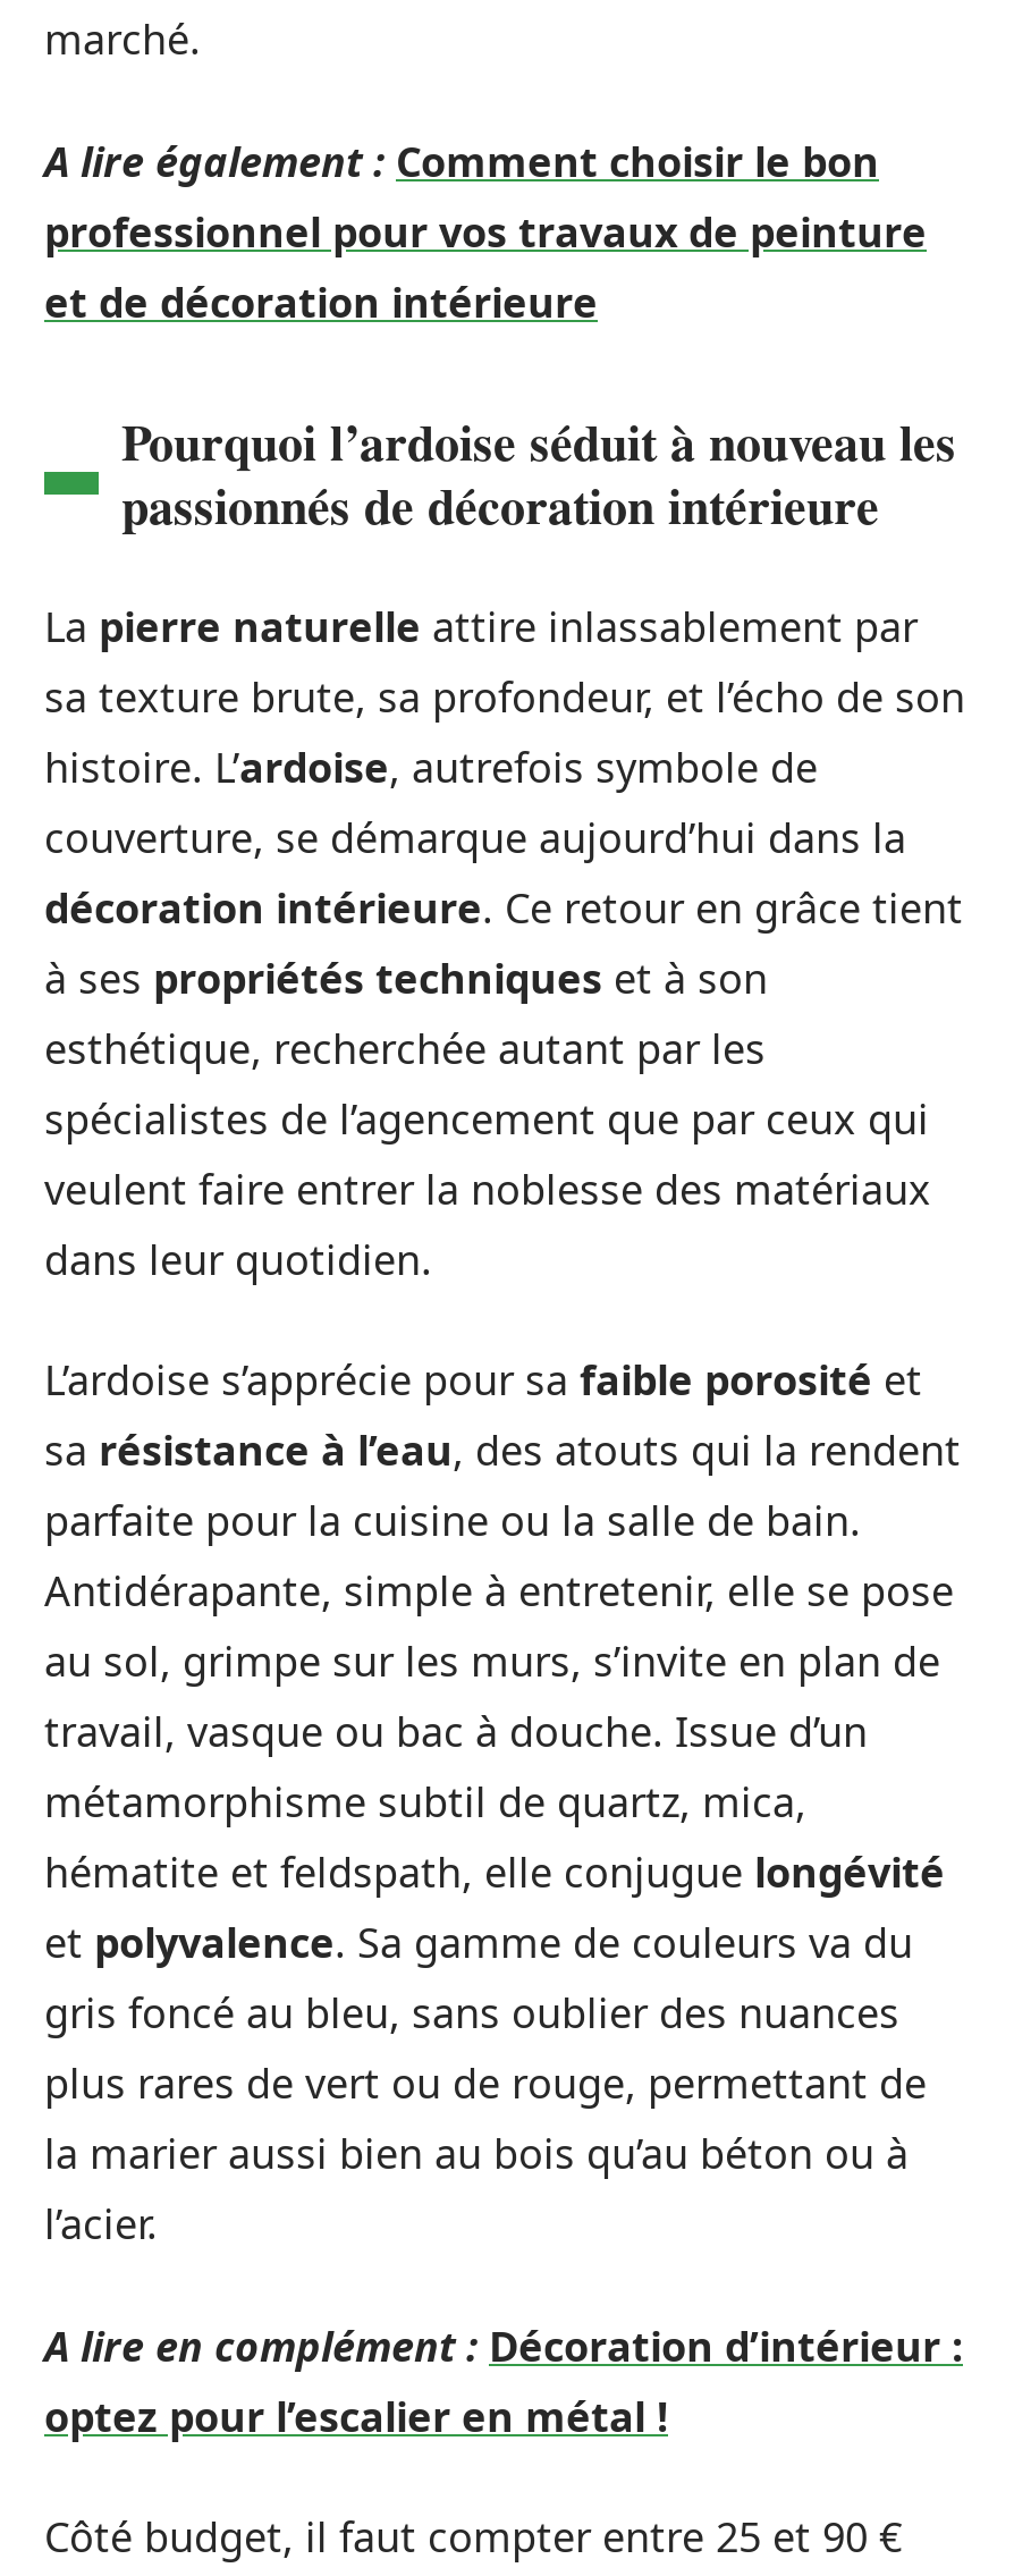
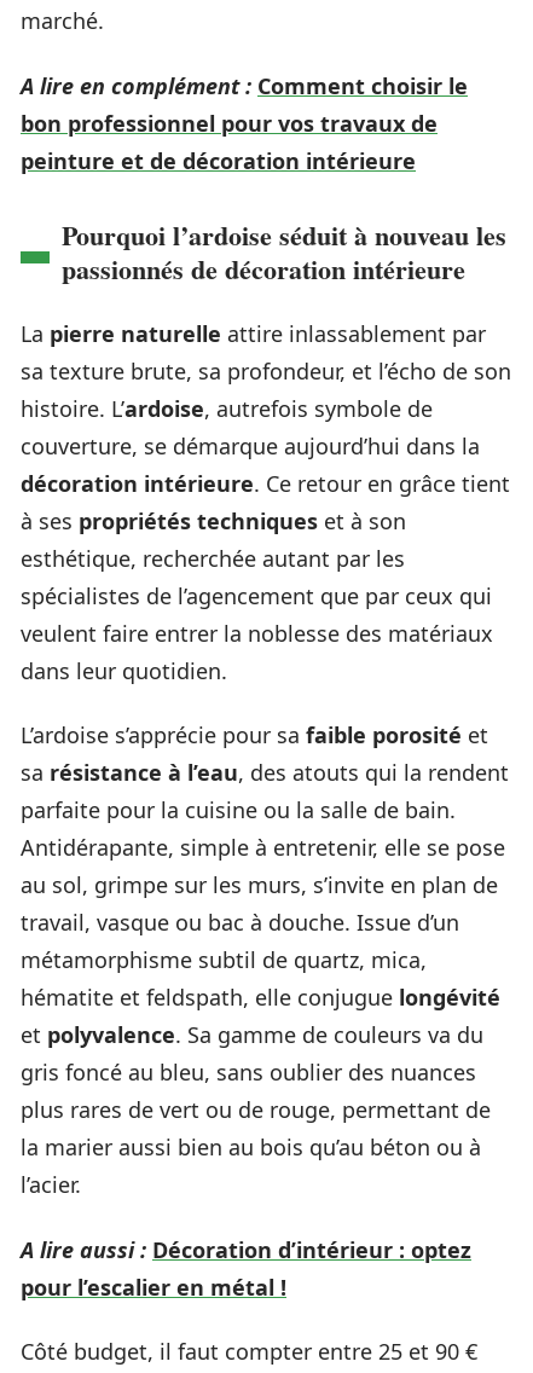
- A lire également : Comment choisir le bon
- professionnel pour vos travaux de peinture
- et de décoration intérieure
+ A lire en complément : Comment choisir le
+ bon professionnel pour vos travaux de
+ peinture et de décoration intérieure

- A lire en complément : Décoration d’intérieur :
- optez pour l’escalier en métal !
+ A lire aussi : Décoration d’intérieur : optez
+ pour l’escalier en métal !
